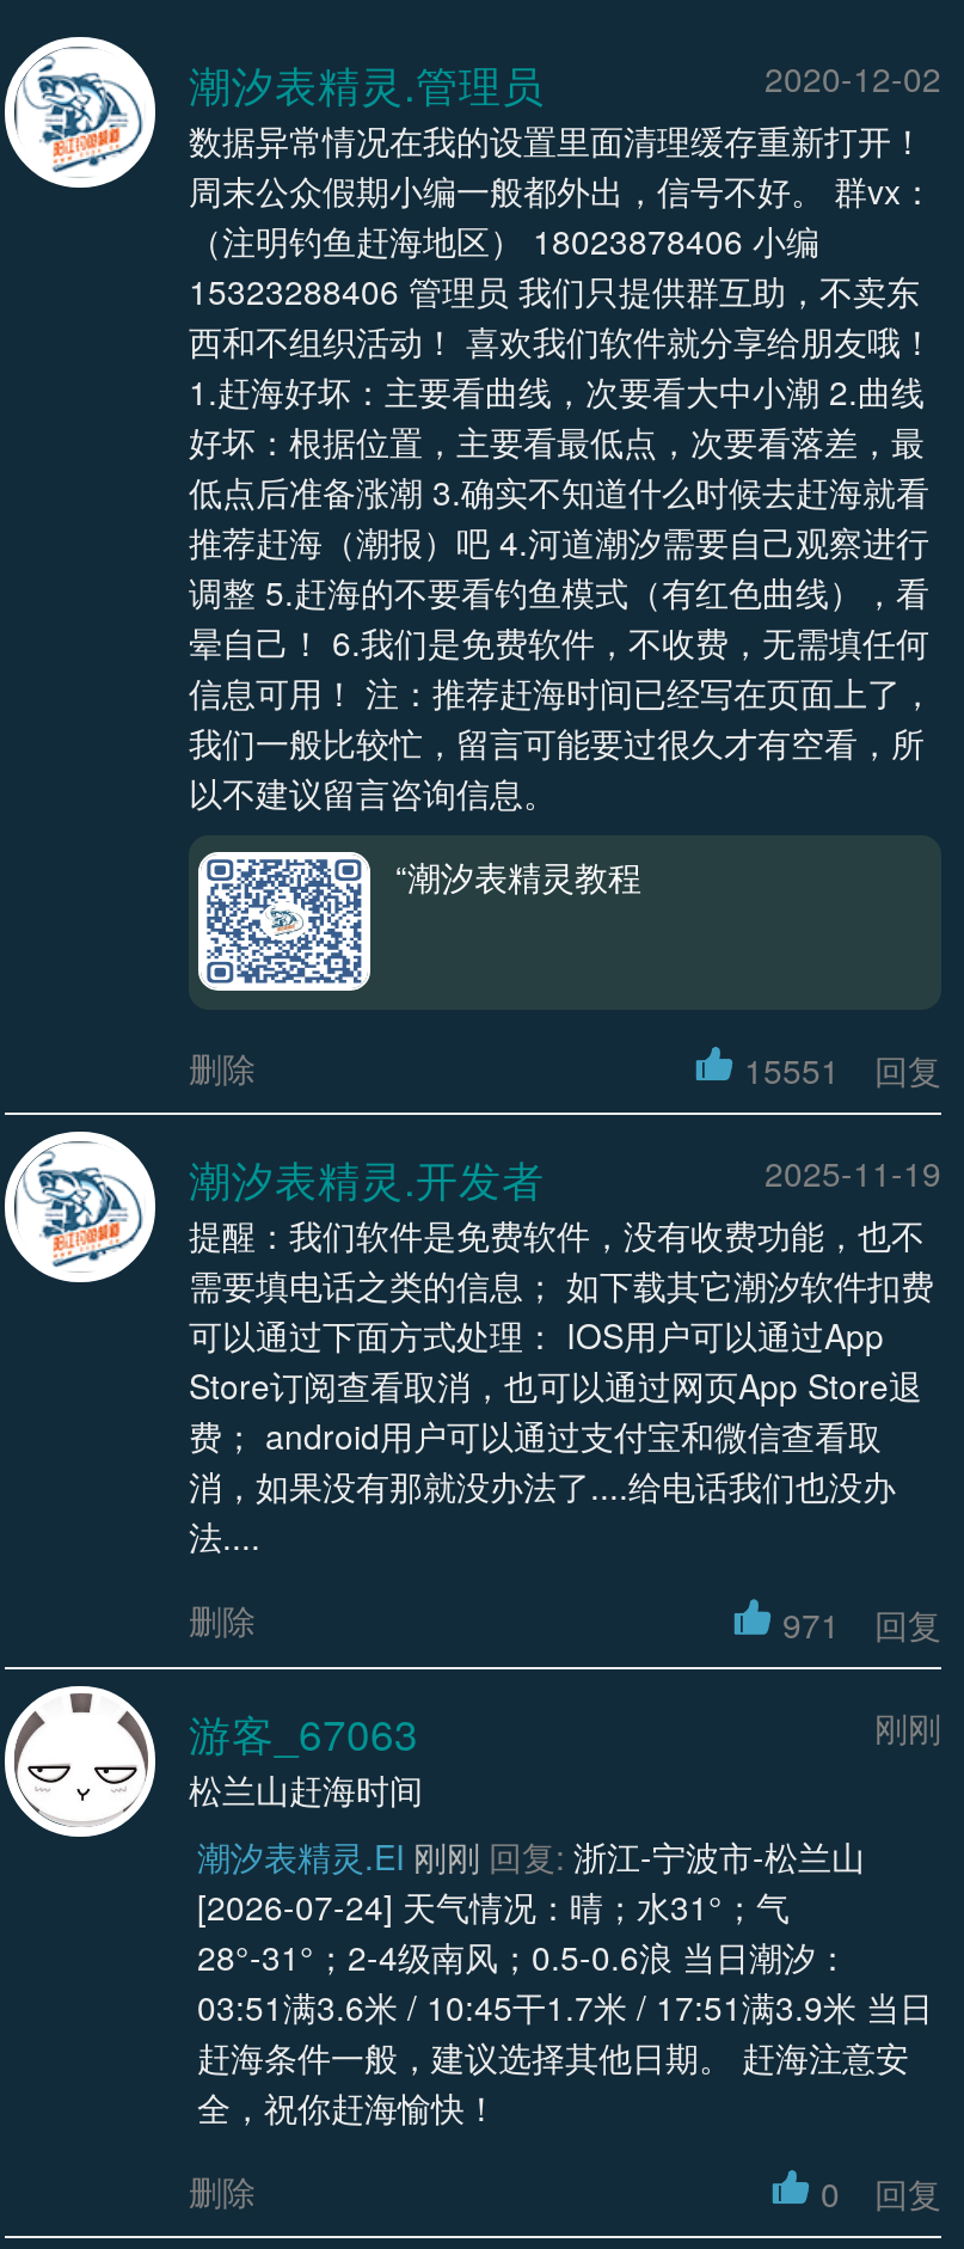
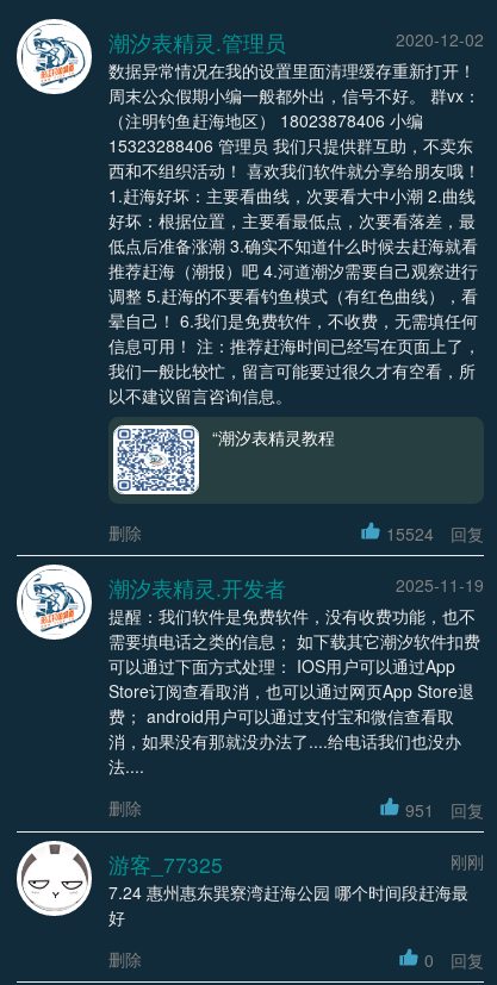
- 15551 回复
+ 15524 回复

- 971 回复
+ 951 回复

- 游客_67063
+ 游客_77325

- 松兰山赶海时间
- 潮汐表精灵.EI 刚刚 回复: 浙江-宁波市-松兰山
- [2026-07-24] 天气情况：晴；水31°；气
- 28°-31°；2-4级南风；0.5-0.6浪 当日潮汐：
- 03:51满3.6米 / 10:45干1.7米 / 17:51满3.9米 当日
- 赶海条件一般，建议选择其他日期。 赶海注意安
- 全，祝你赶海愉快！
+ 7.24 惠州惠东巽寮湾赶海公园 哪个时间段赶海最
+ 好
